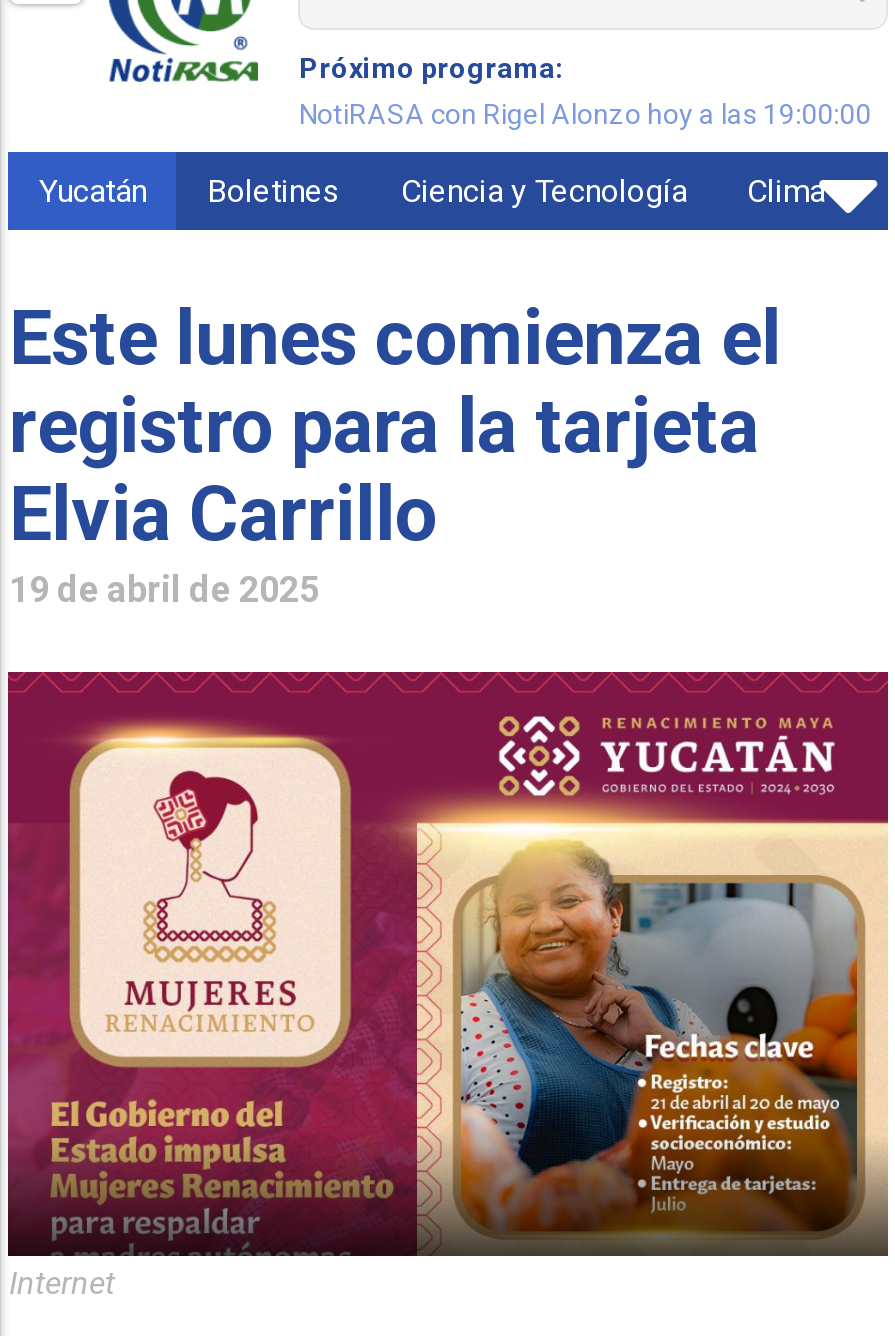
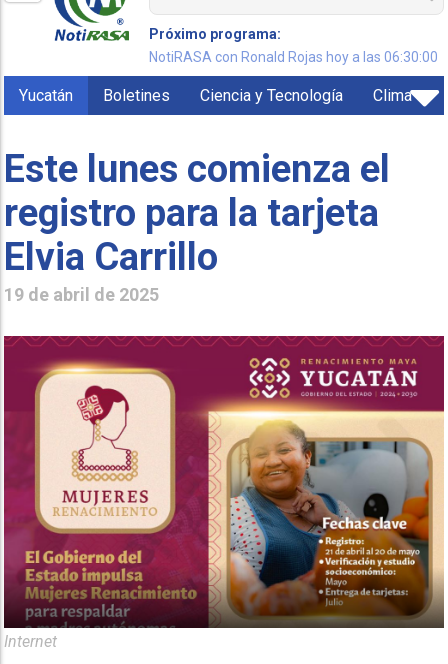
- NotiRASA con Rigel Alonzo hoy a las 19:00:00
+ NotiRASA con Ronald Rojas hoy a las 06:30:00
